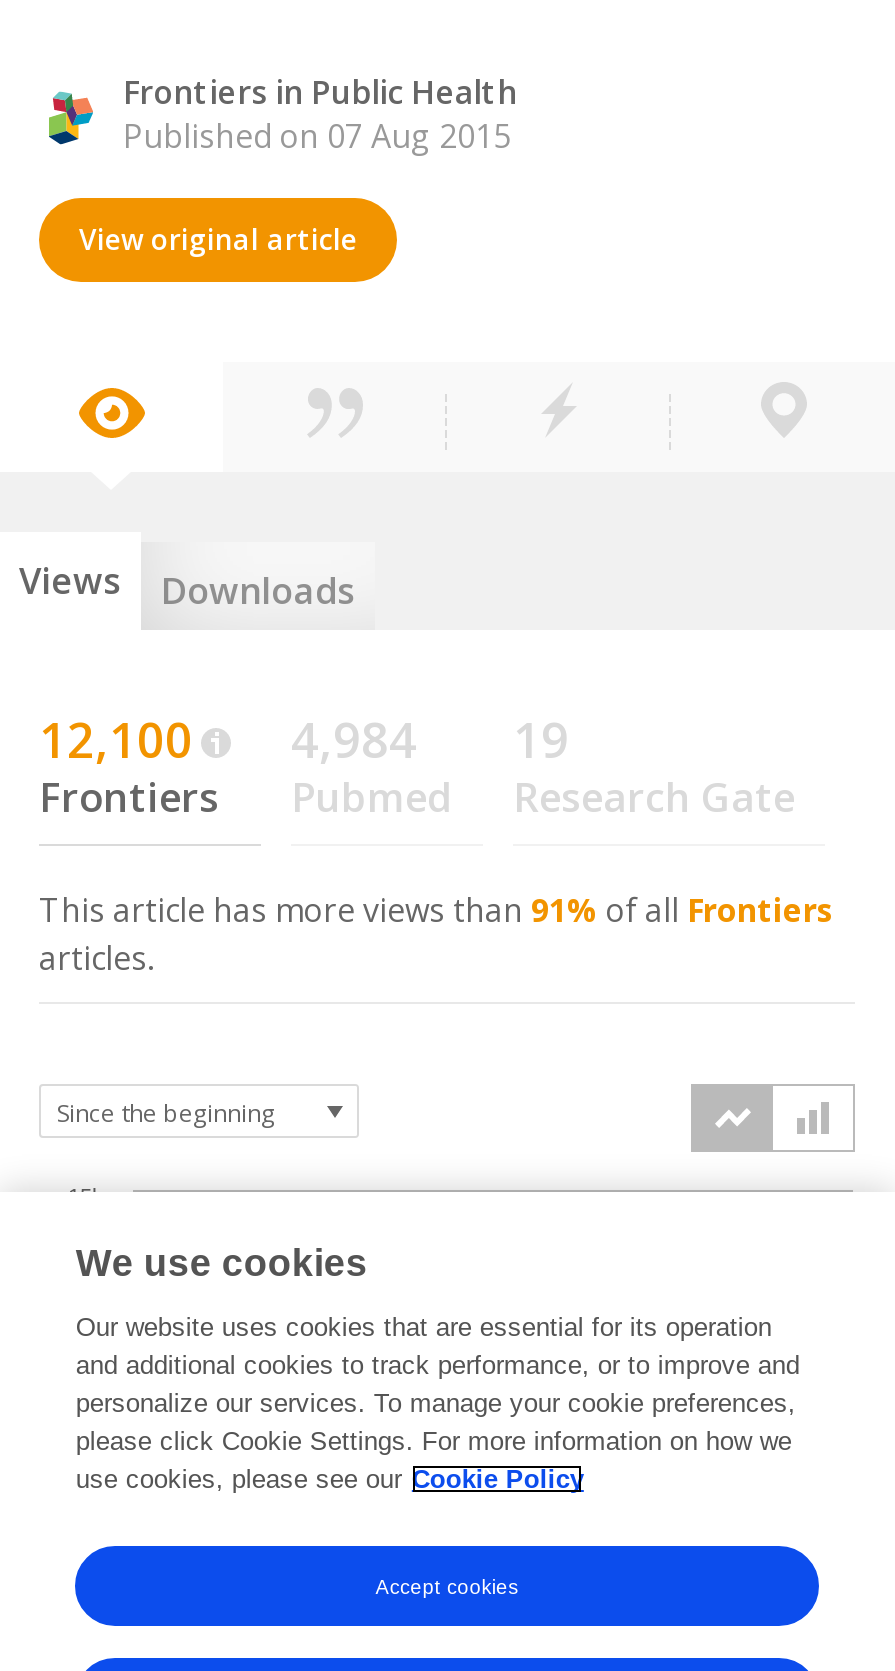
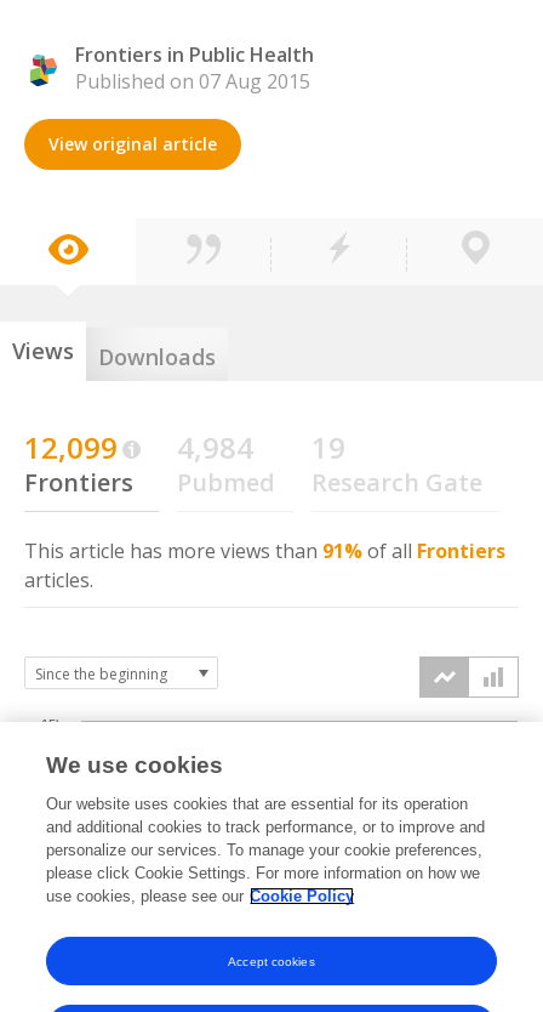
- 12,100
+ 12,099
